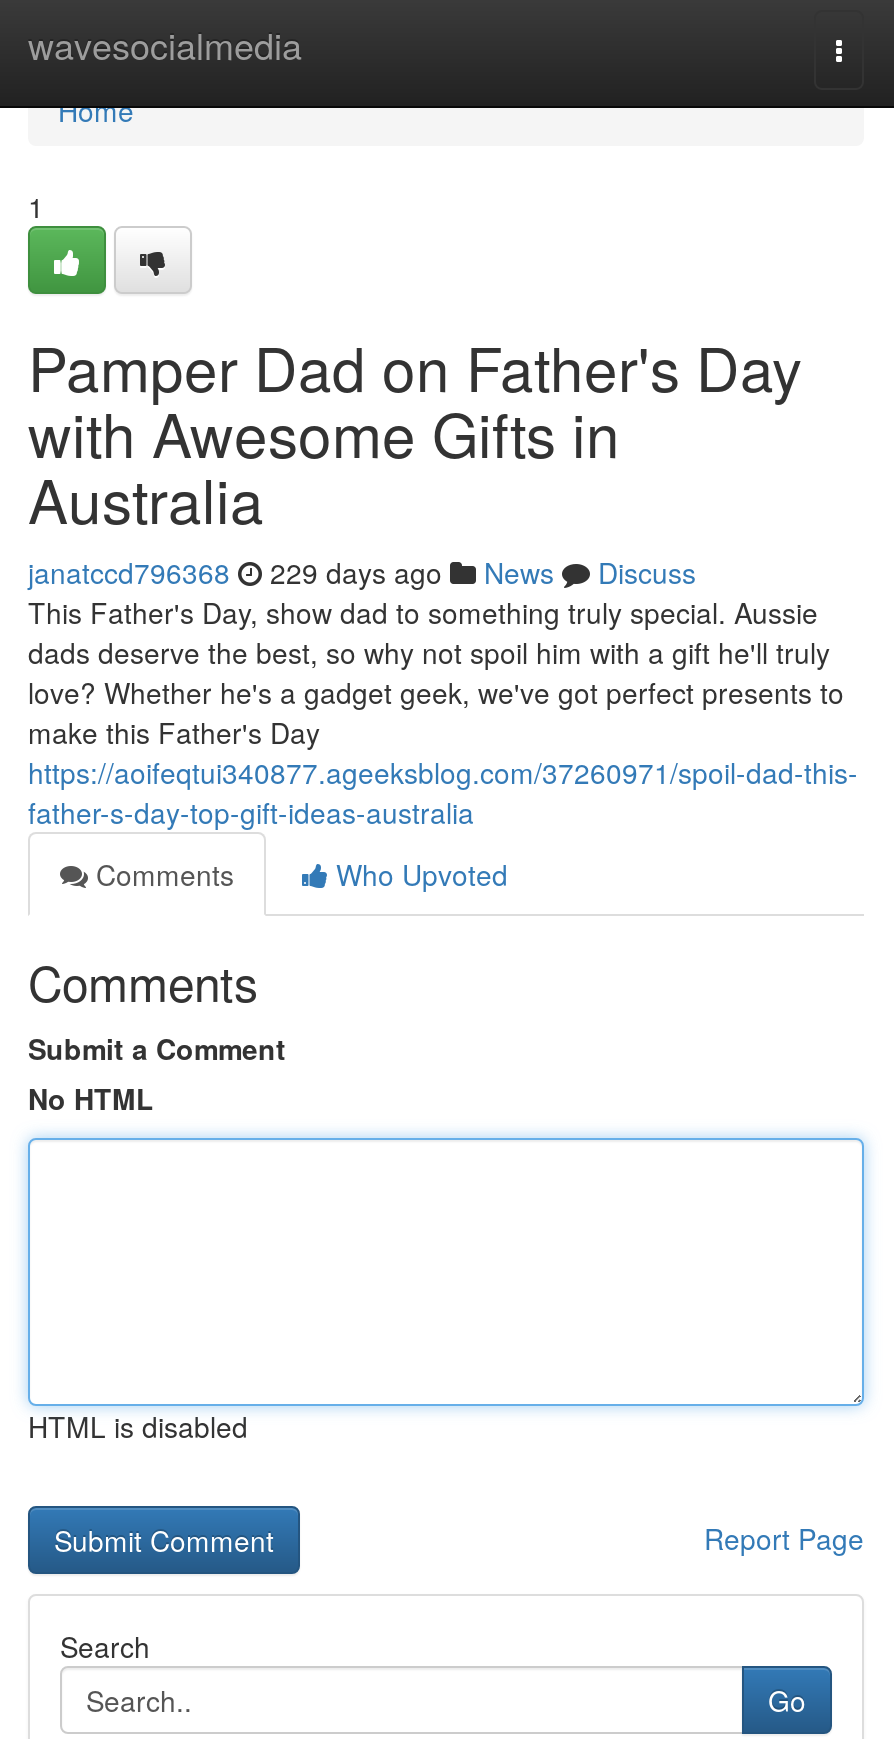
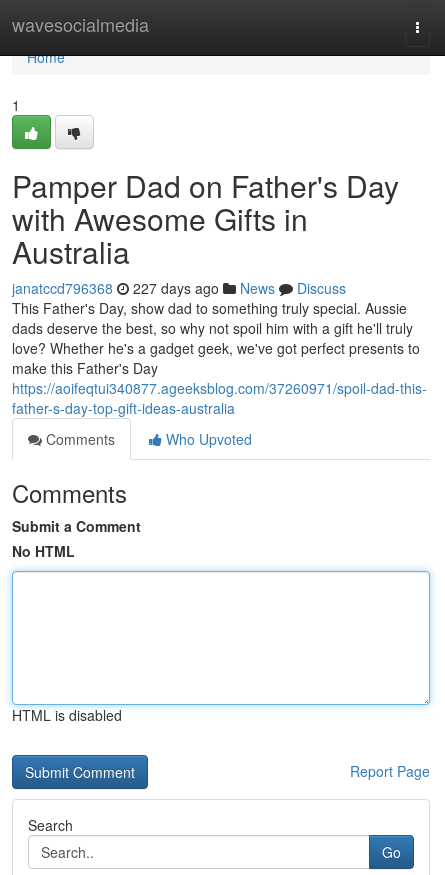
- janatccd796368 229 days ago News Discuss
+ janatccd796368 227 days ago News Discuss
